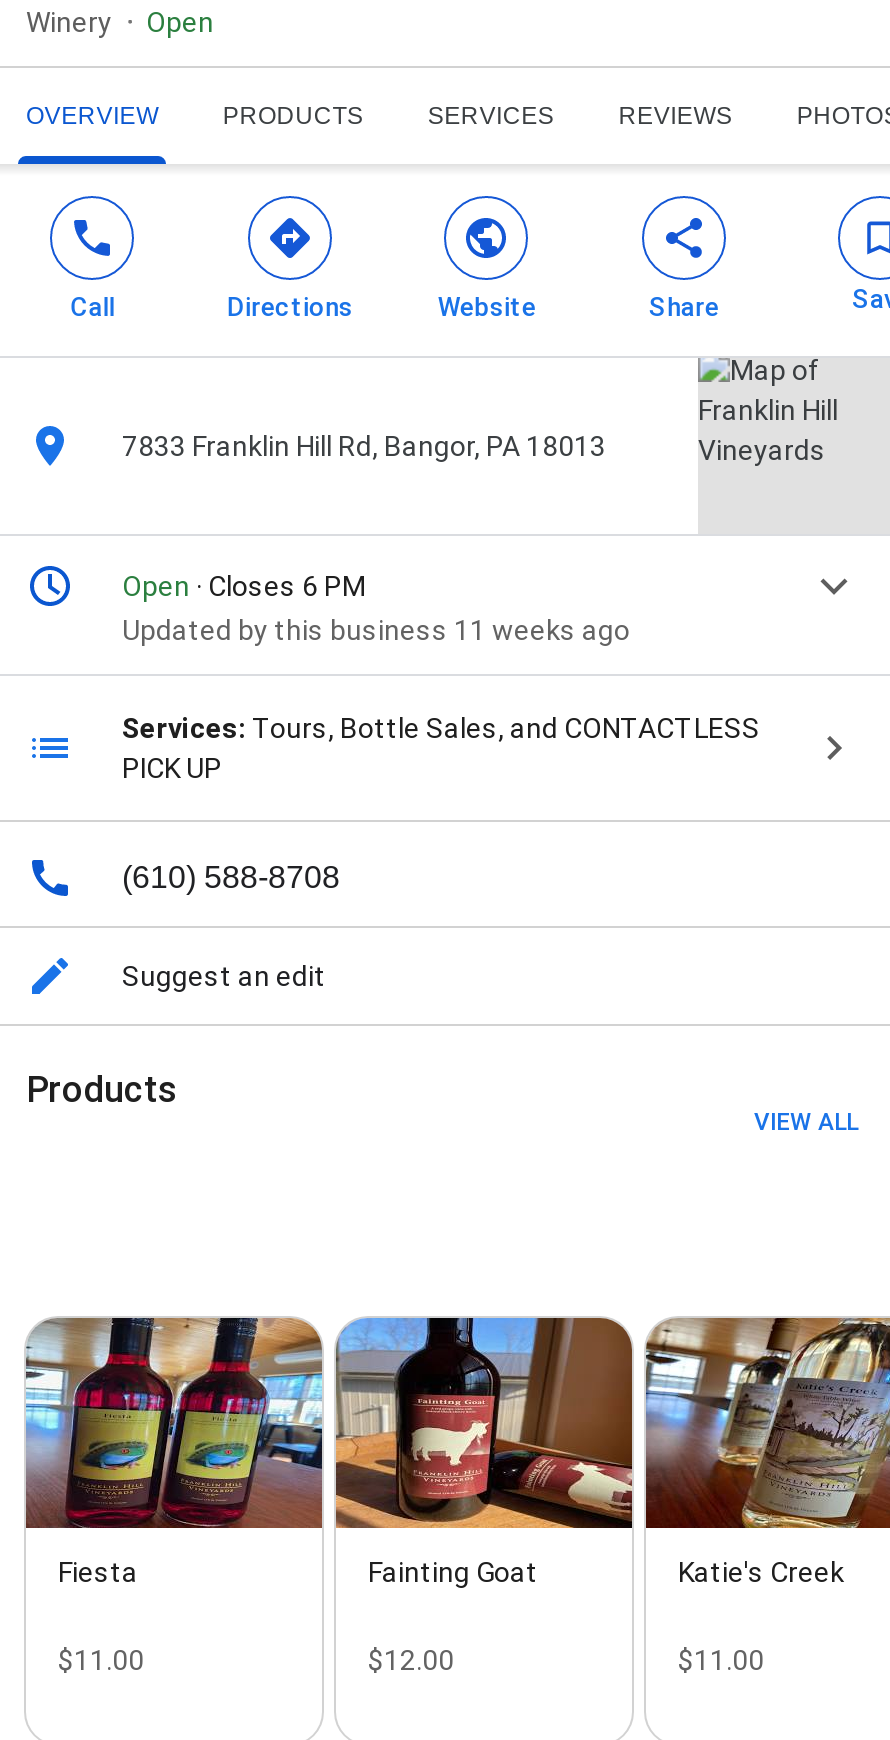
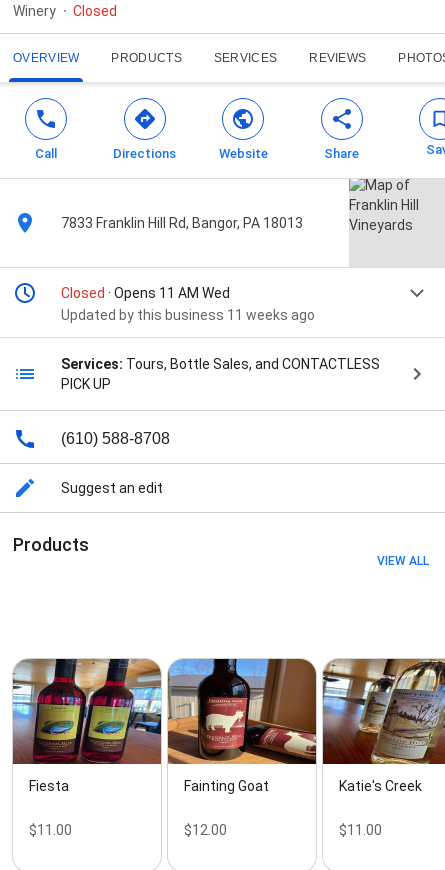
- Open
+ Closed

- Open · Closes 6 PM
+ Closed · Opens 11 AM Wed
